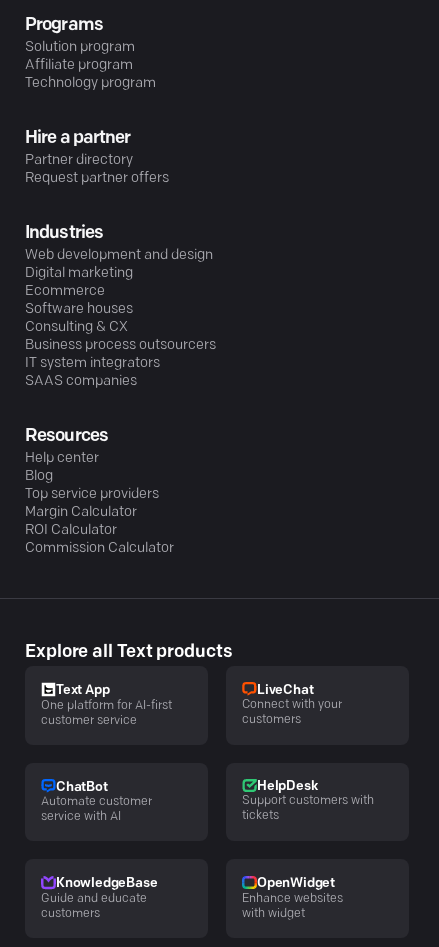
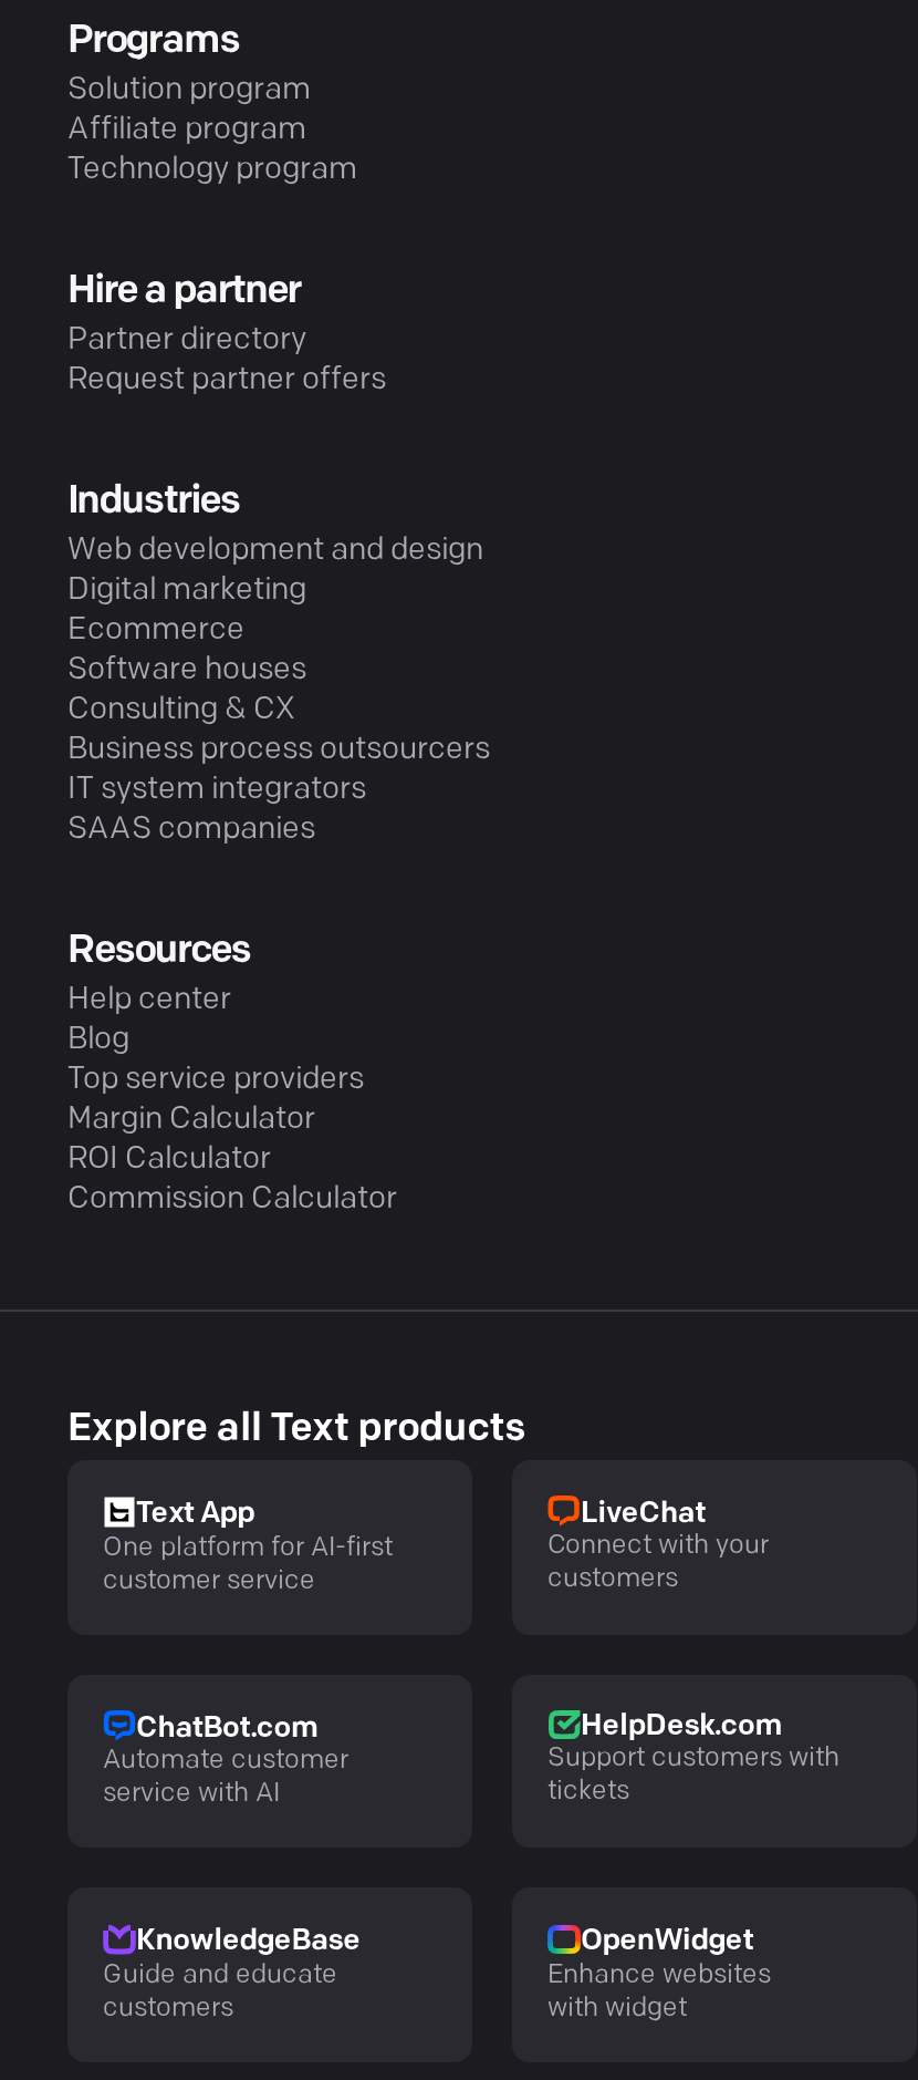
- ChatBot
+ ChatBot.com

- HelpDesk
+ HelpDesk.com
